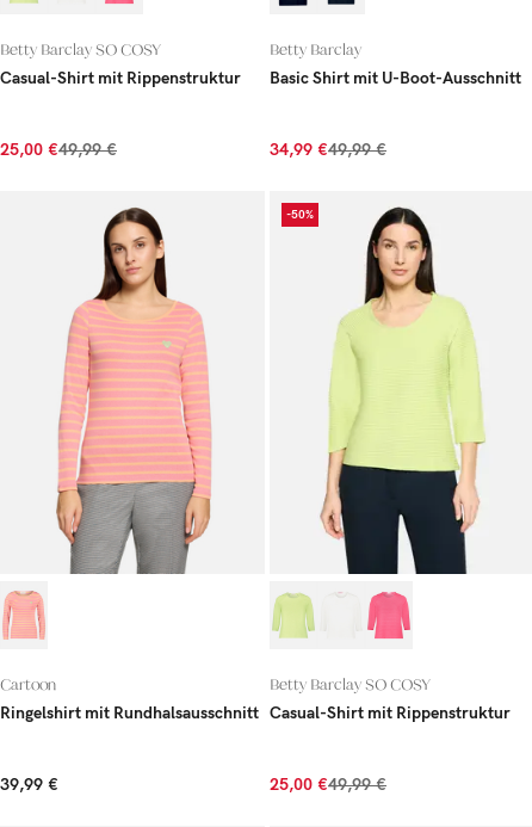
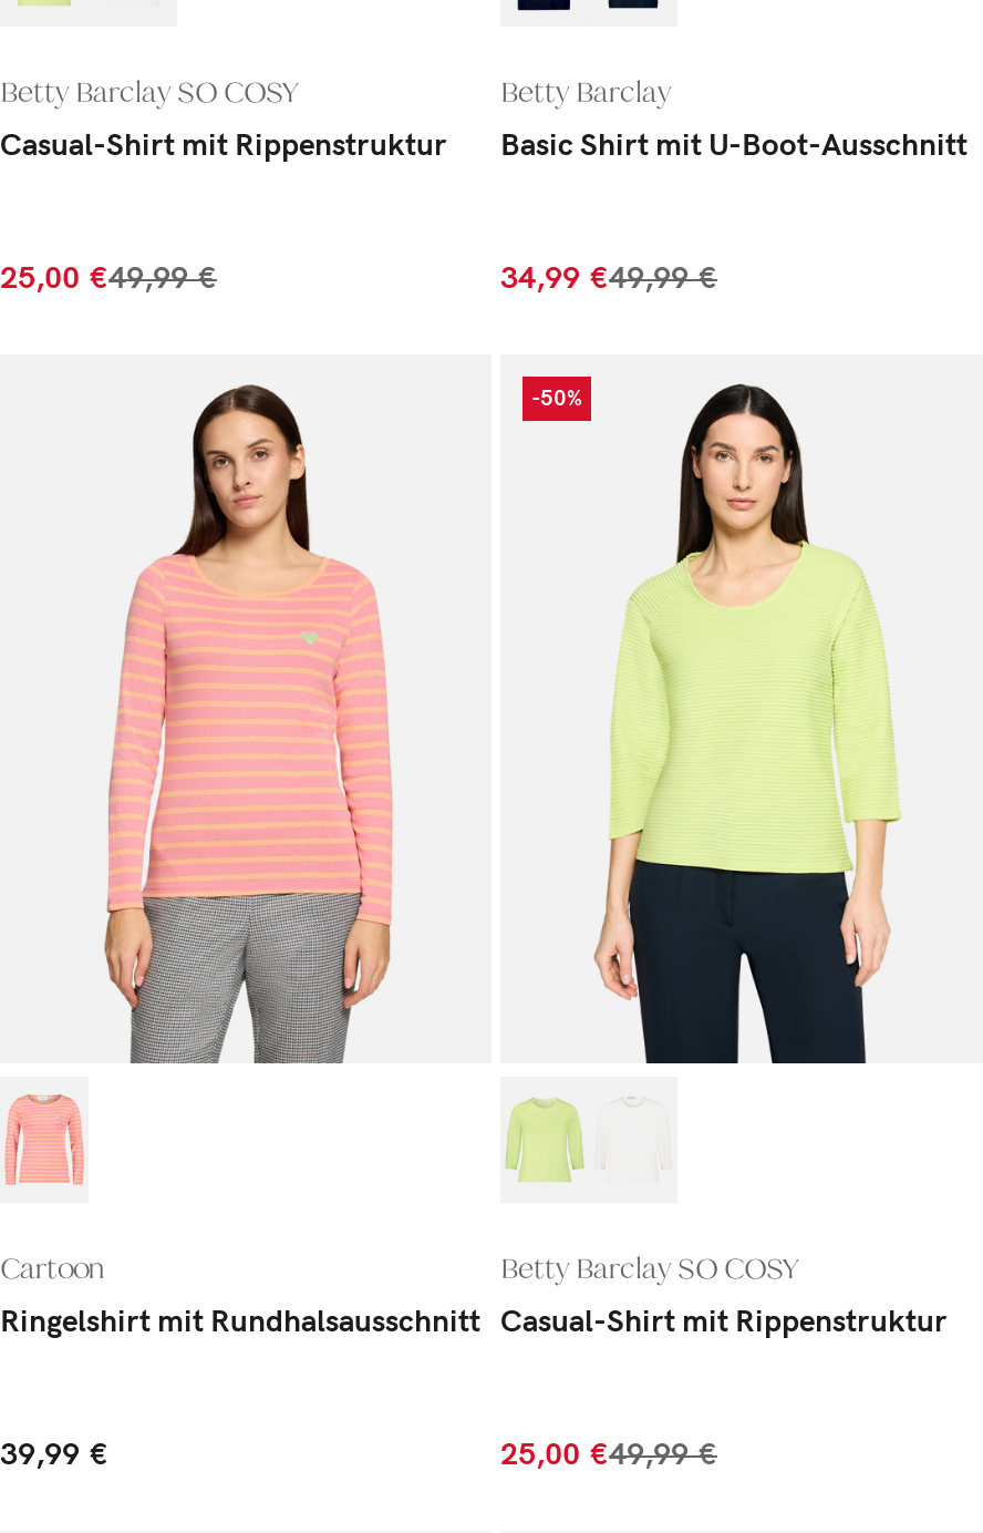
- [image]
